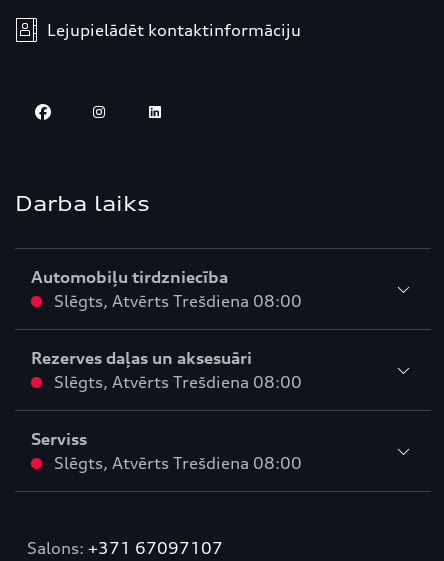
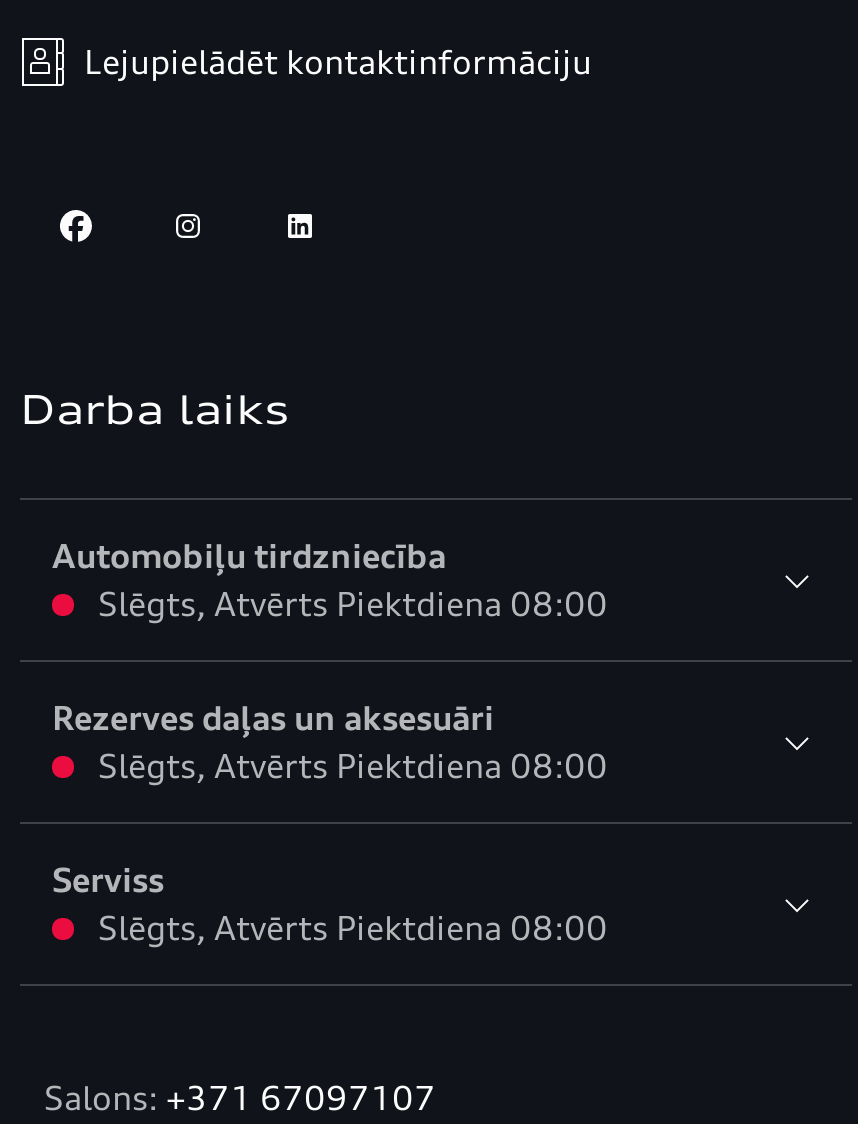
- Slēgts, Atvērts Trešdiena 08:00
+ Slēgts, Atvērts Piektdiena 08:00

- Slēgts, Atvērts Trešdiena 08:00
+ Slēgts, Atvērts Piektdiena 08:00

- Slēgts, Atvērts Trešdiena 08:00
+ Slēgts, Atvērts Piektdiena 08:00
